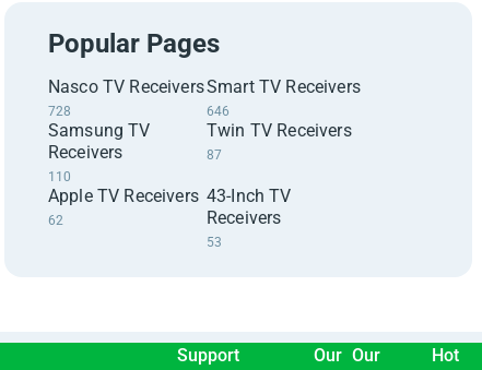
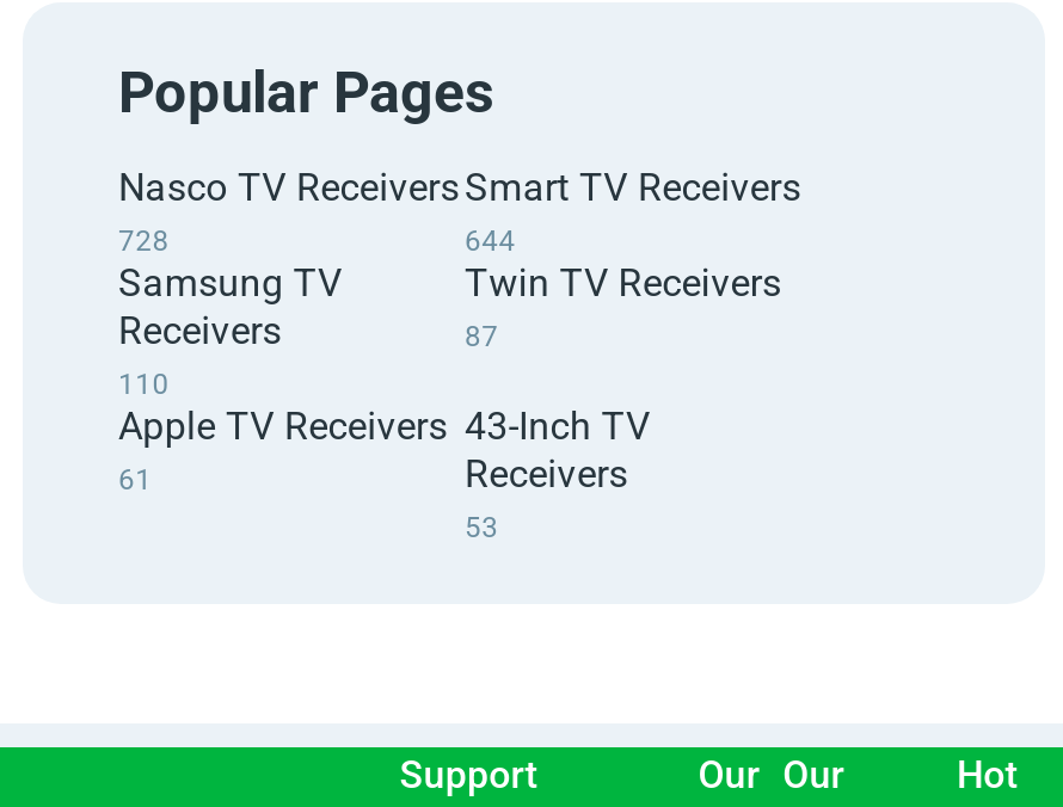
- 646
+ 644

- 62
+ 61
